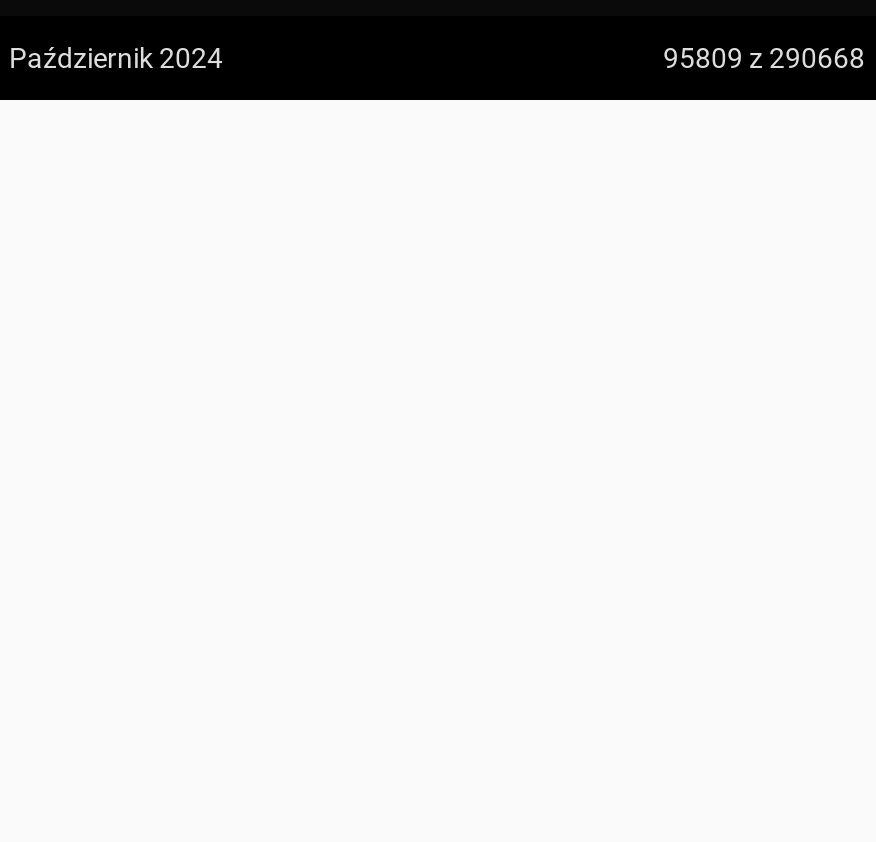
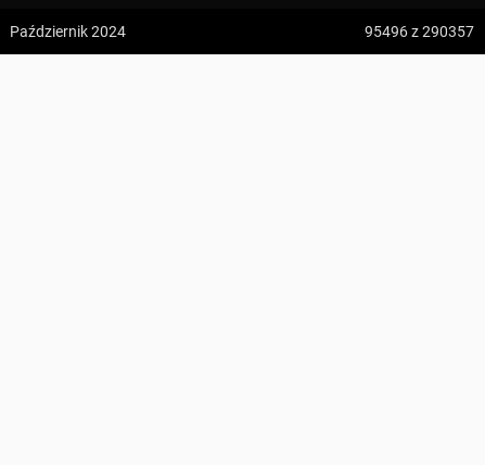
- 95809 z 290668
+ 95496 z 290357
